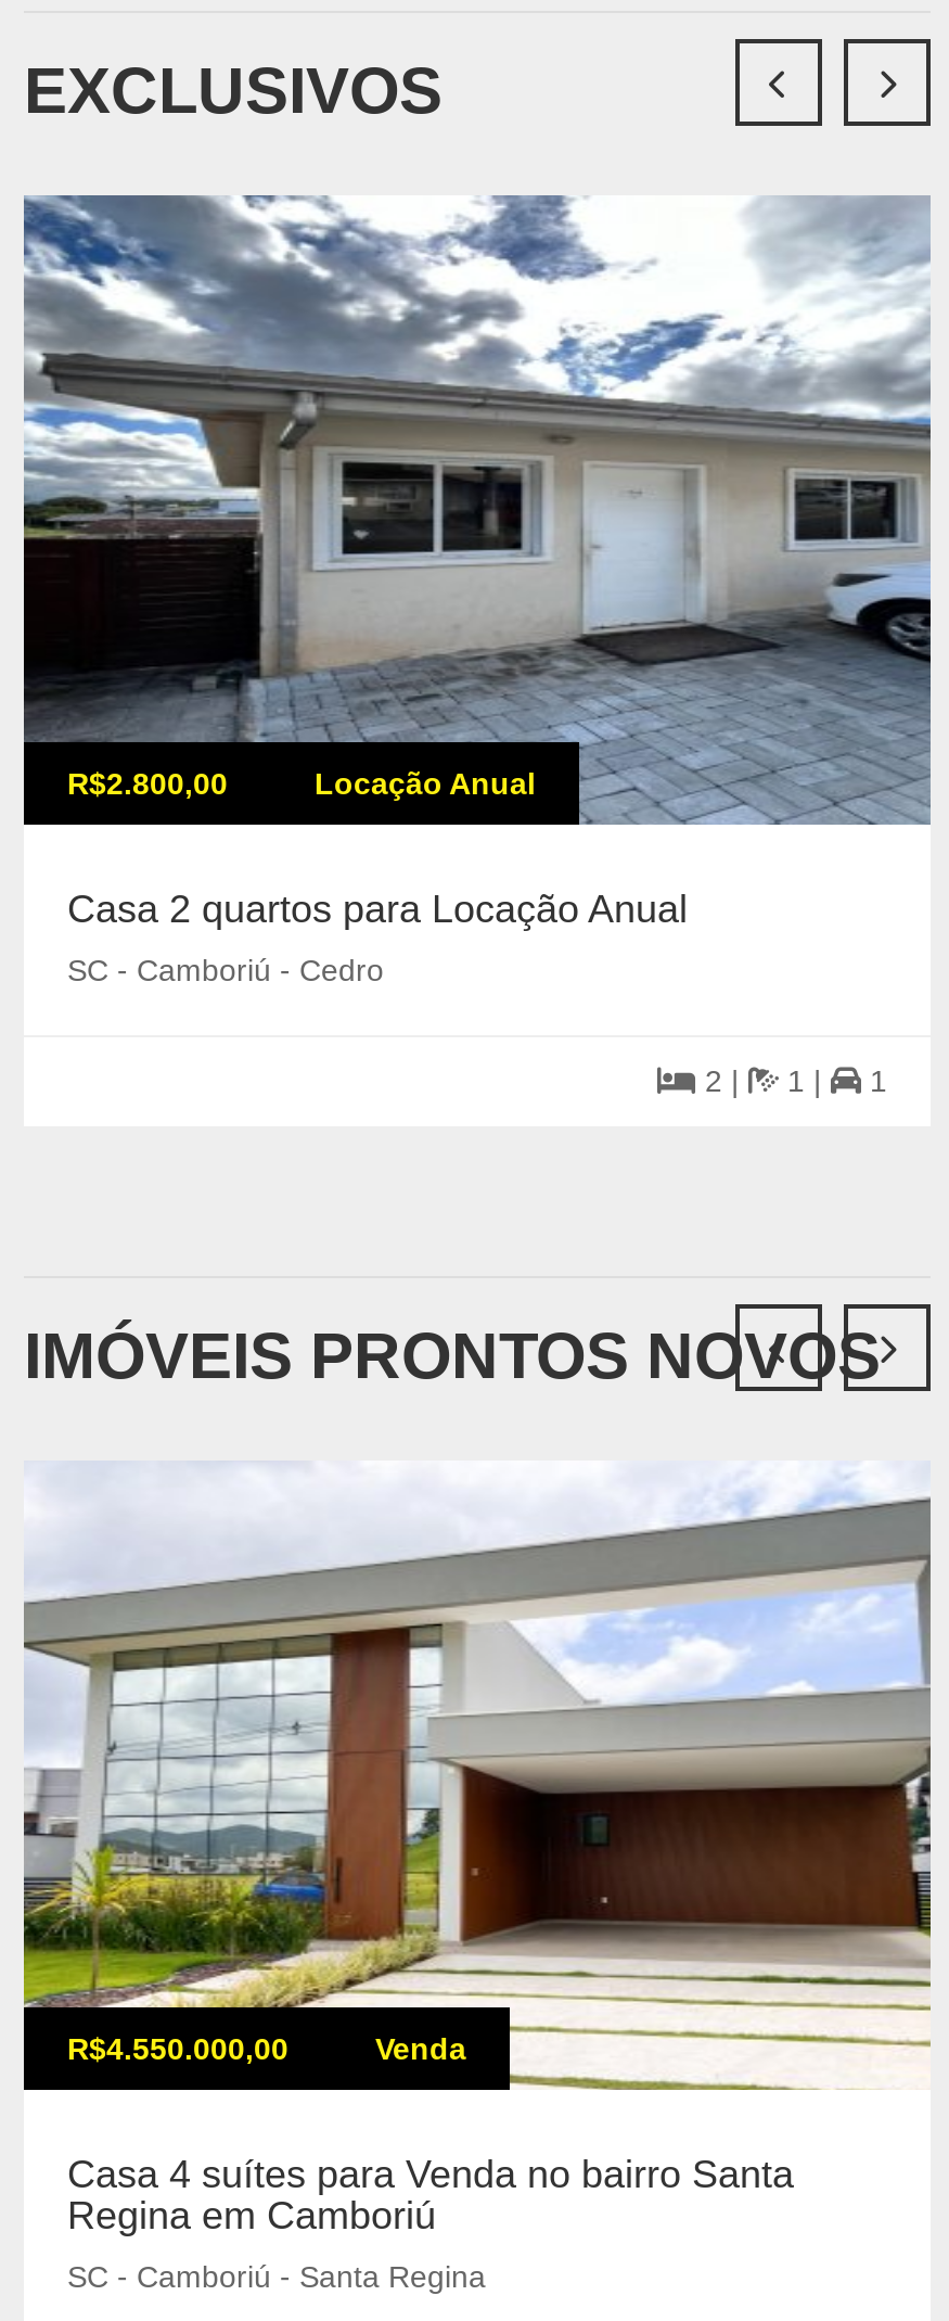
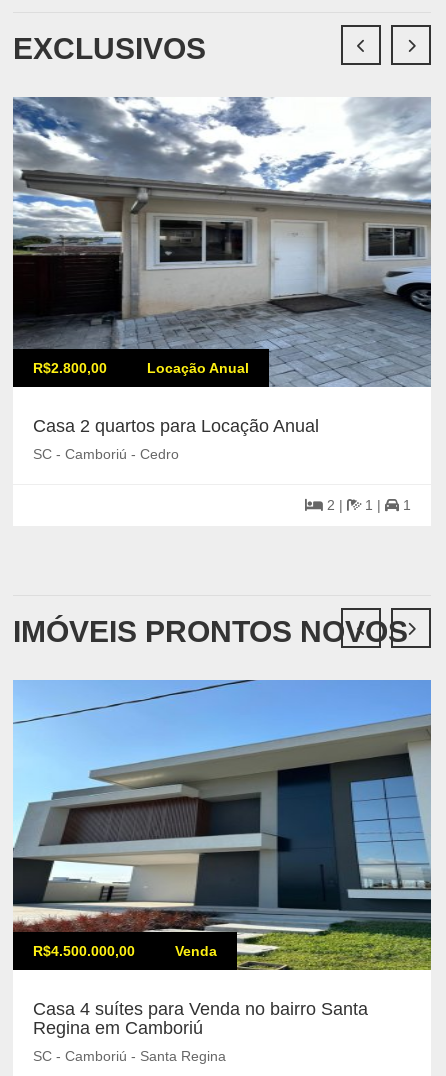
- [image]
- R$4.550.000,00
+ [image]
+ R$4.500.000,00
